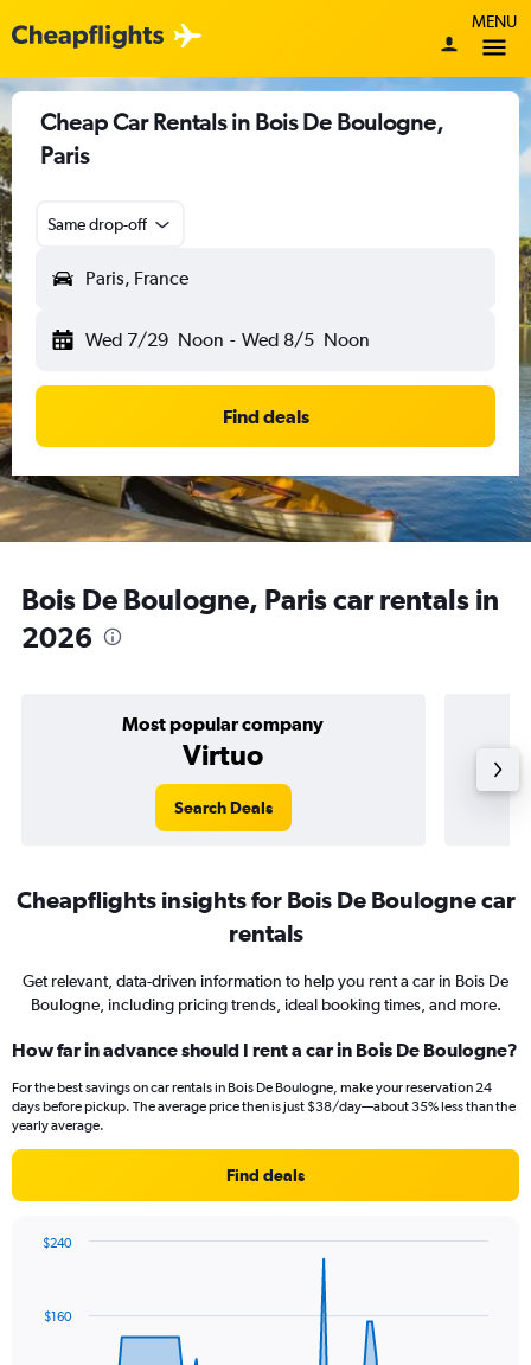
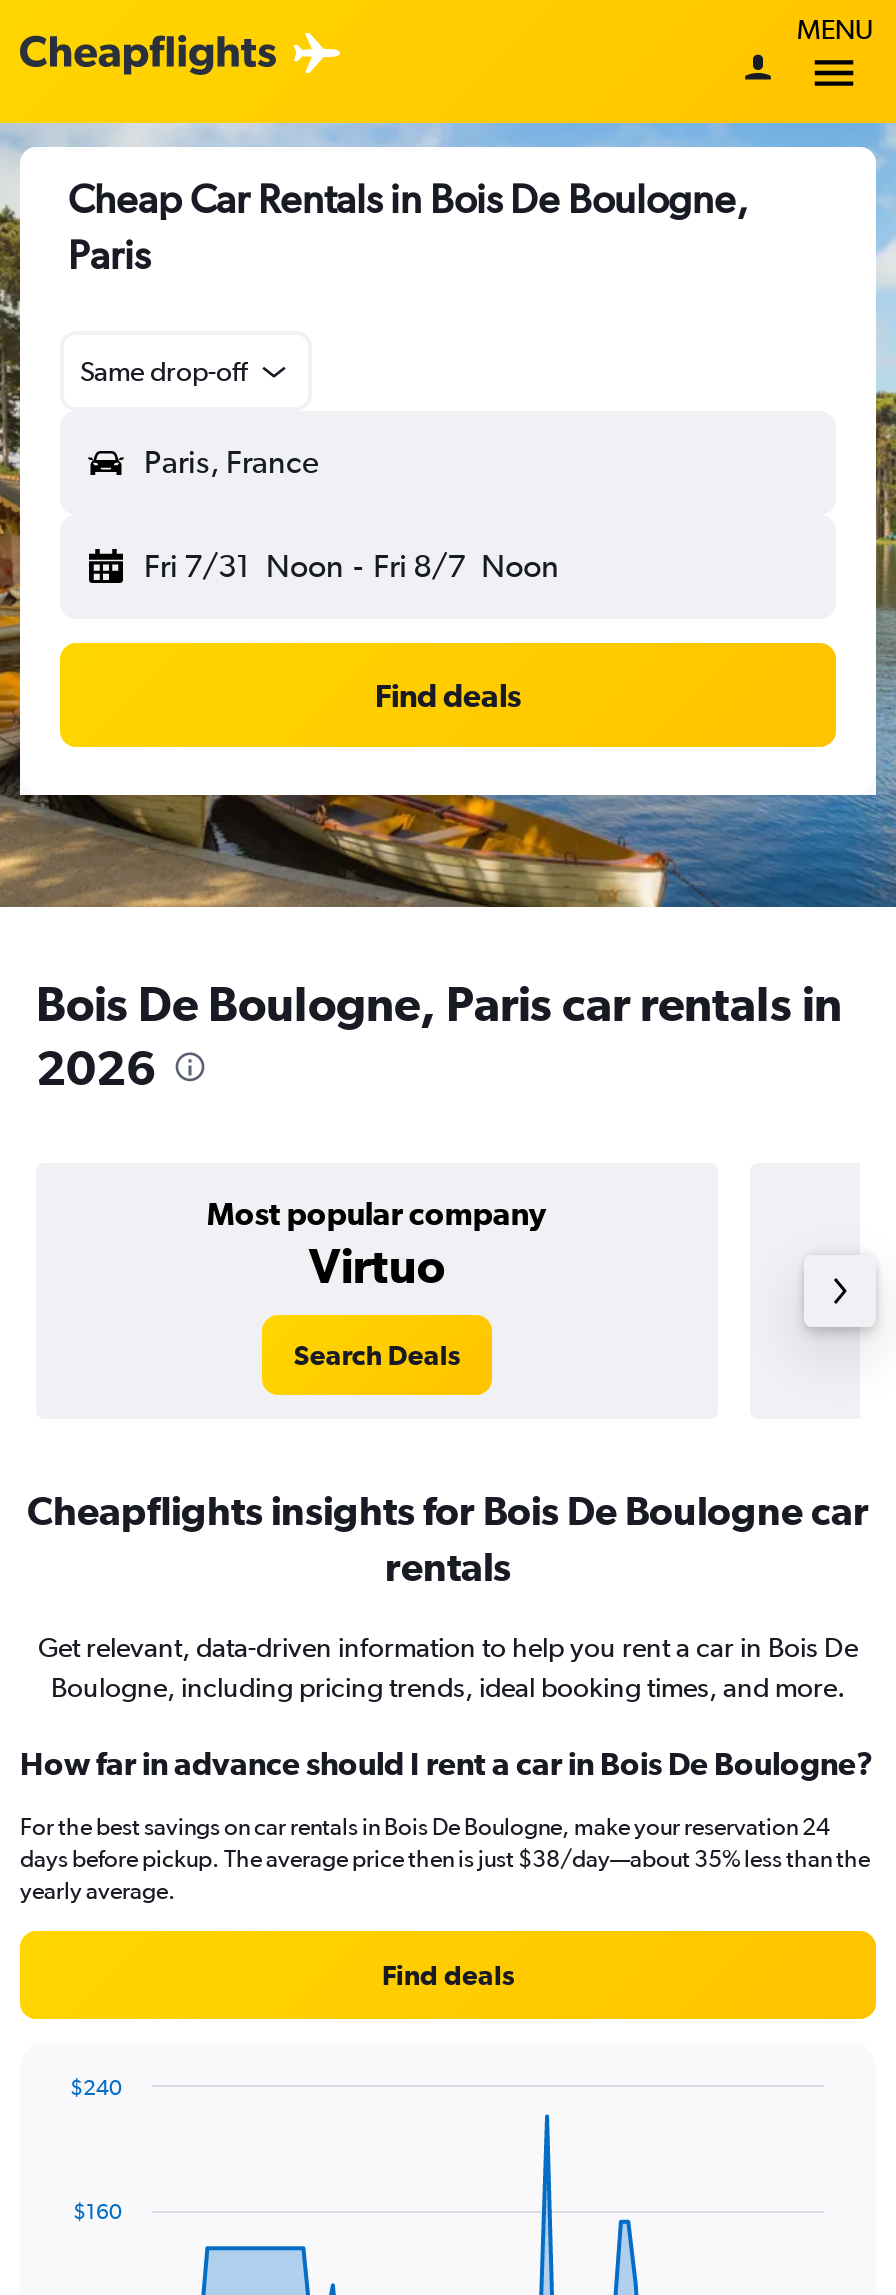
- Wed 7/29 Noon - Wed 8/5 Noon
+ Fri 7/31 Noon - Fri 8/7 Noon
